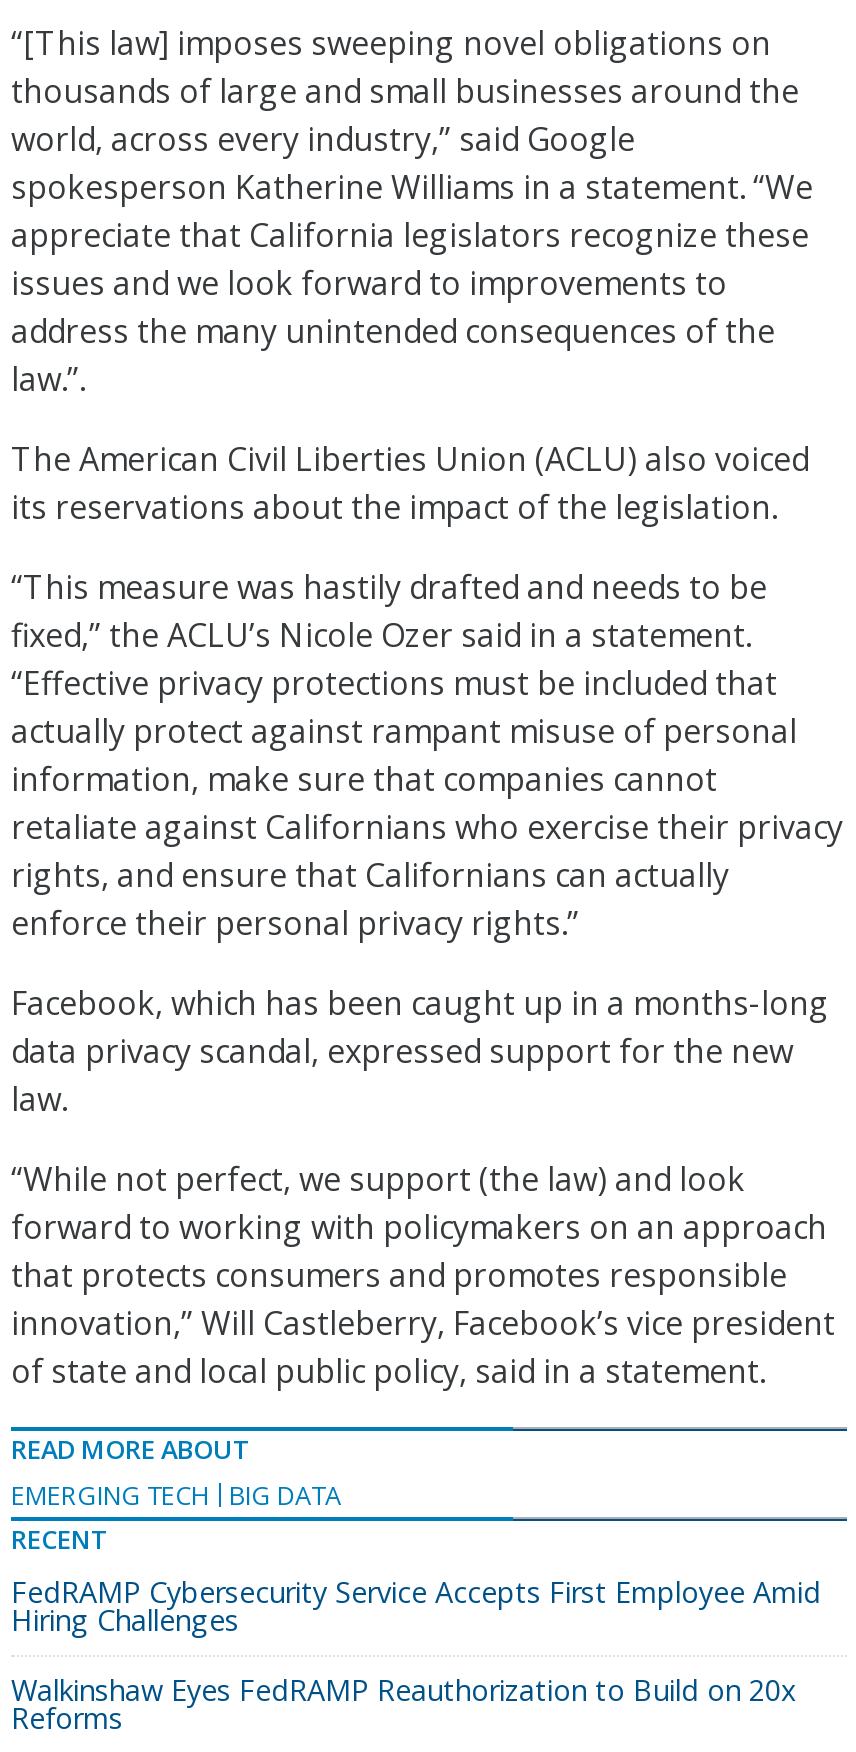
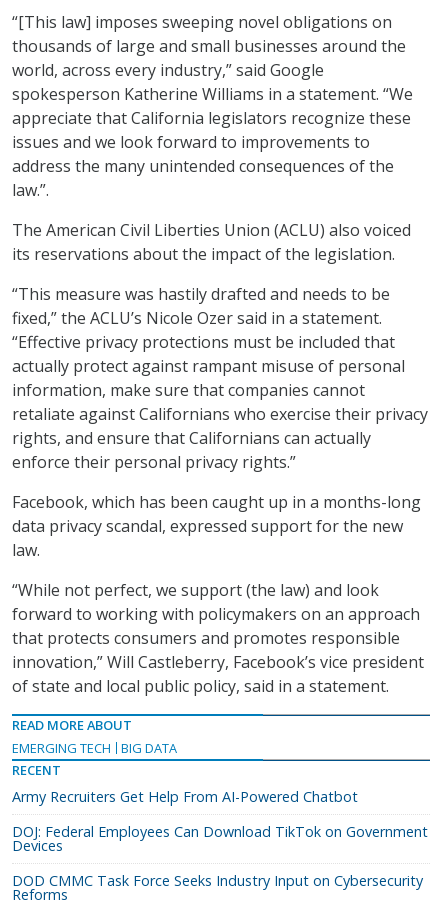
- FedRAMP Cybersecurity Service Accepts First Employee Amid
- Hiring Challenges
- Walkinshaw Eyes FedRAMP Reauthorization to Build on 20x
+ Army Recruiters Get Help From AI-Powered Chatbot
+ DOJ: Federal Employees Can Download TikTok on Government
+ Devices
+ DOD CMMC Task Force Seeks Industry Input on Cybersecurity
